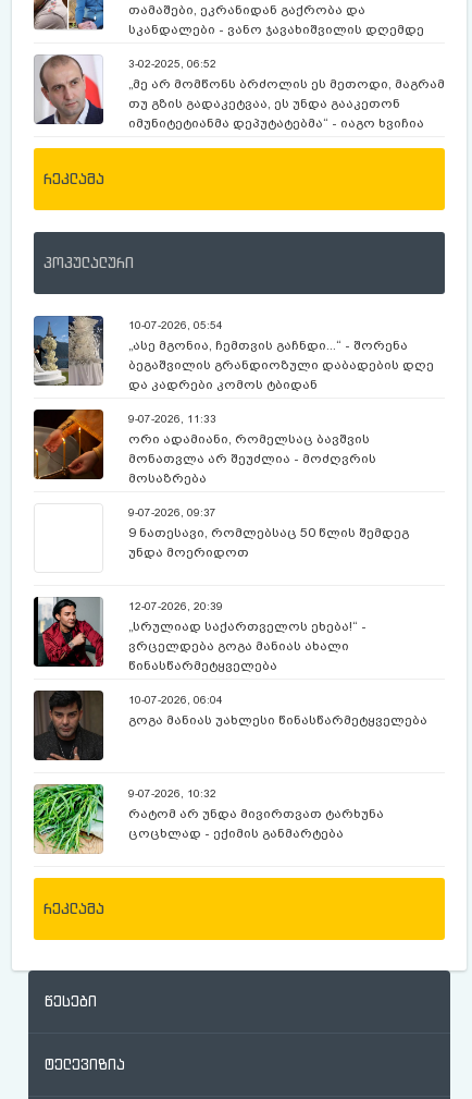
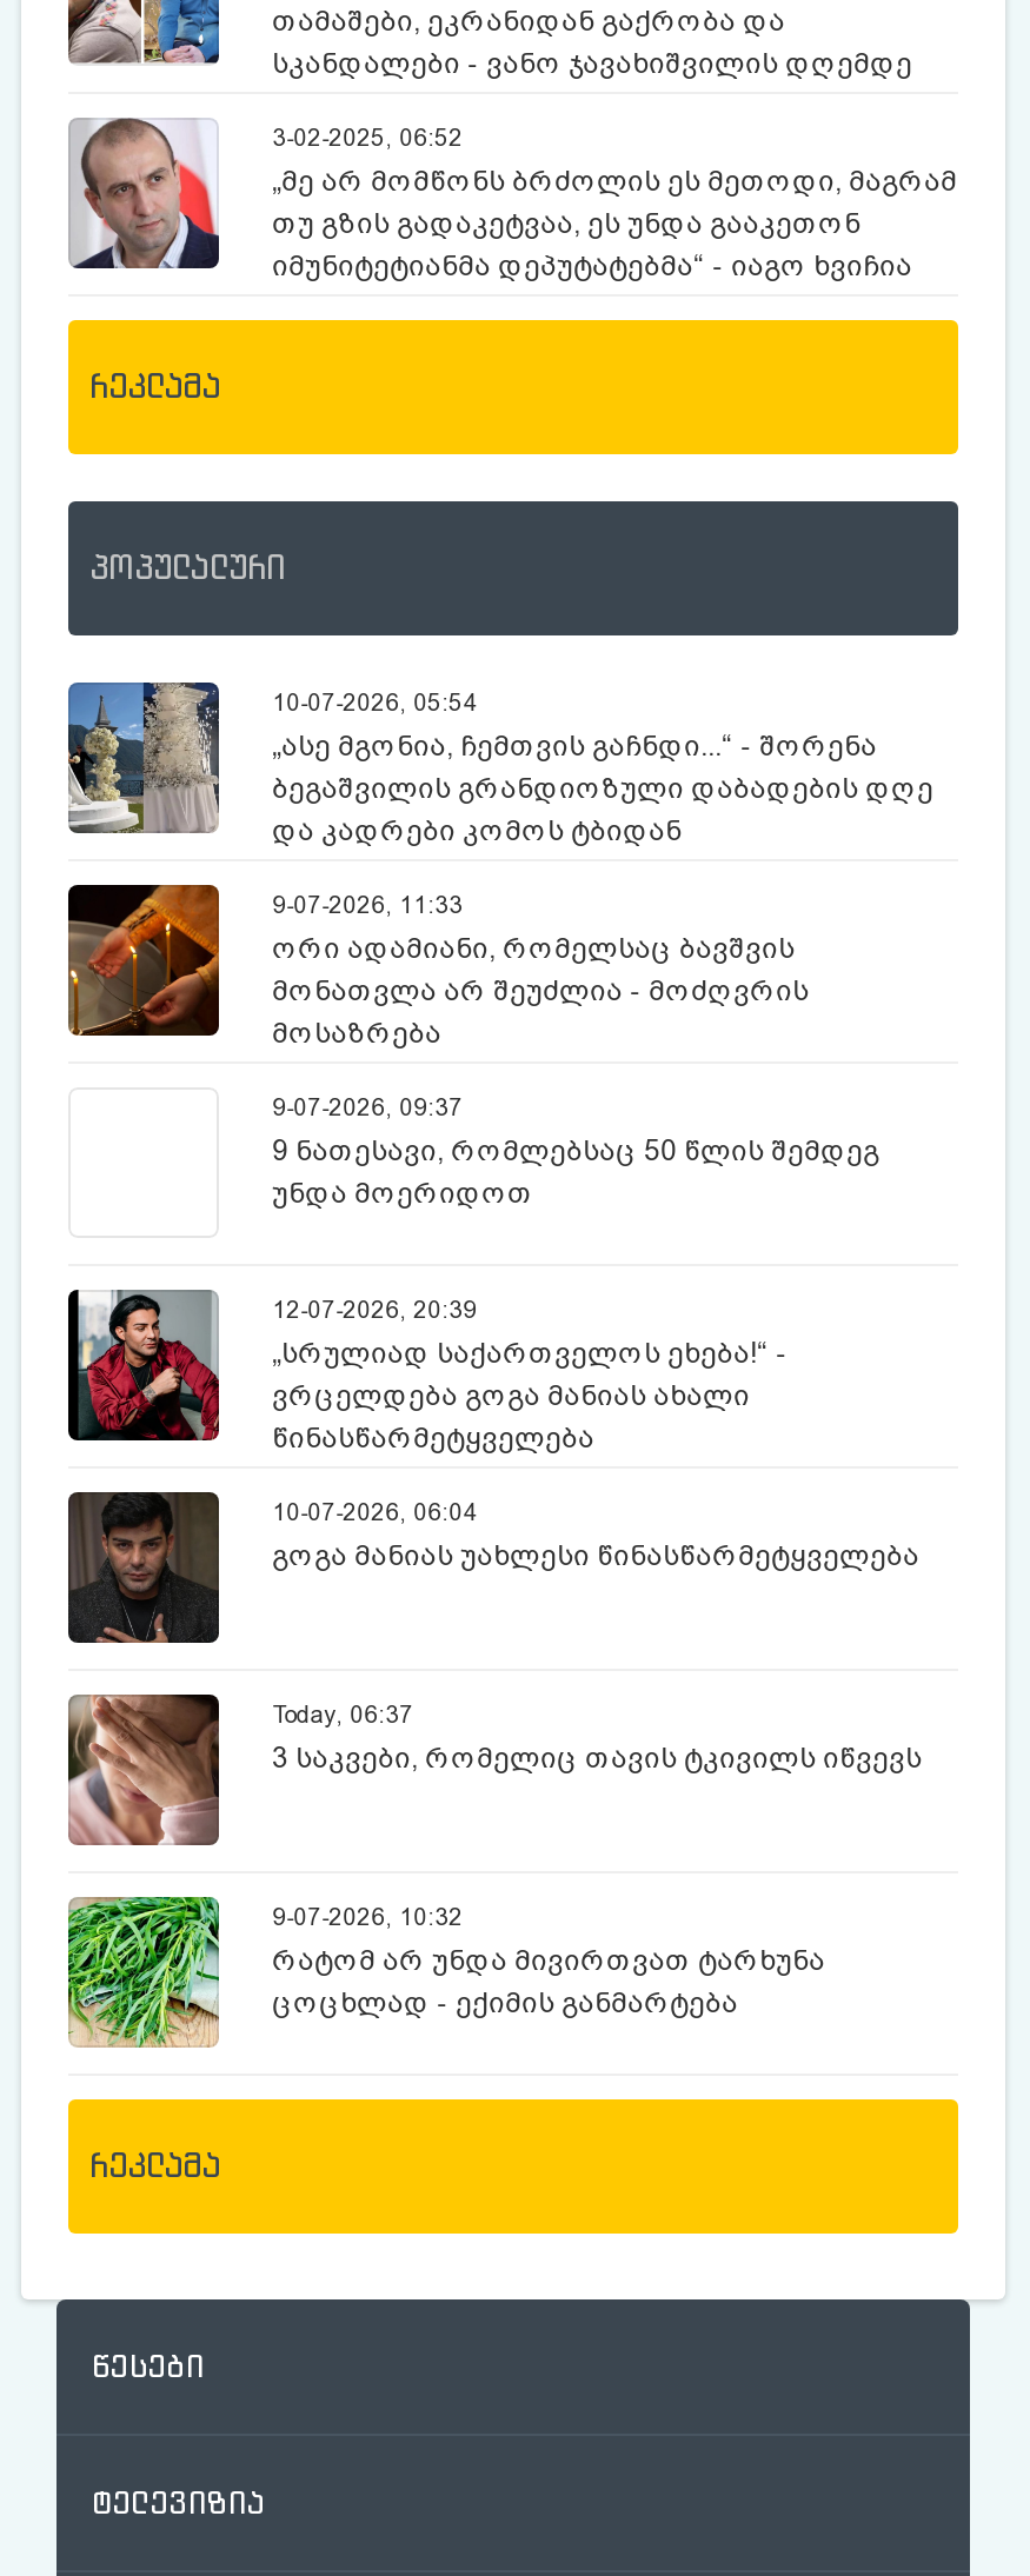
+ [image]
+ Today, 06:37
+ 3 საკვები, რომელიც თავის ტკივილს იწვევს
